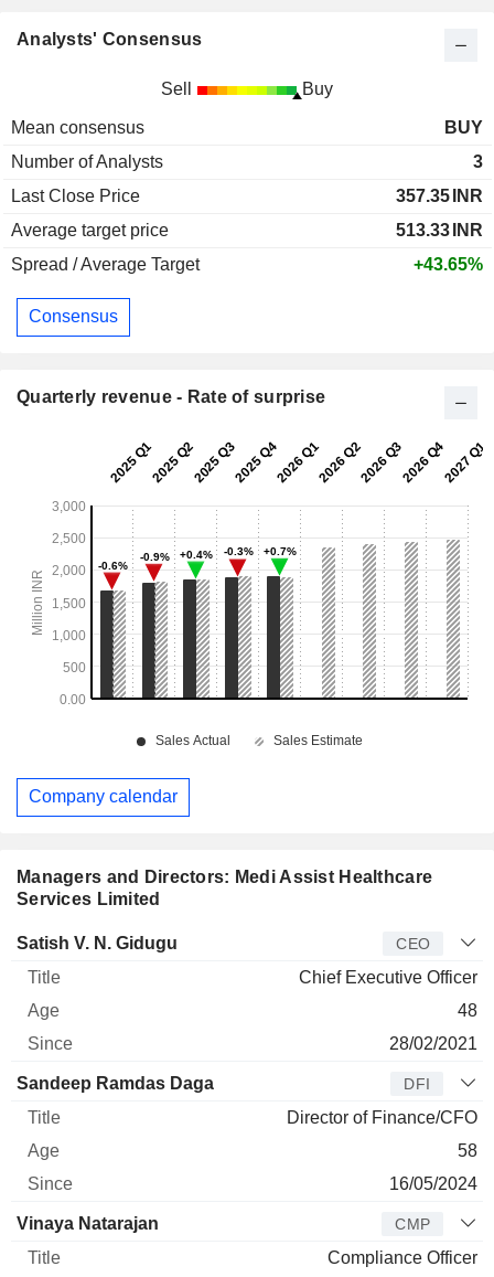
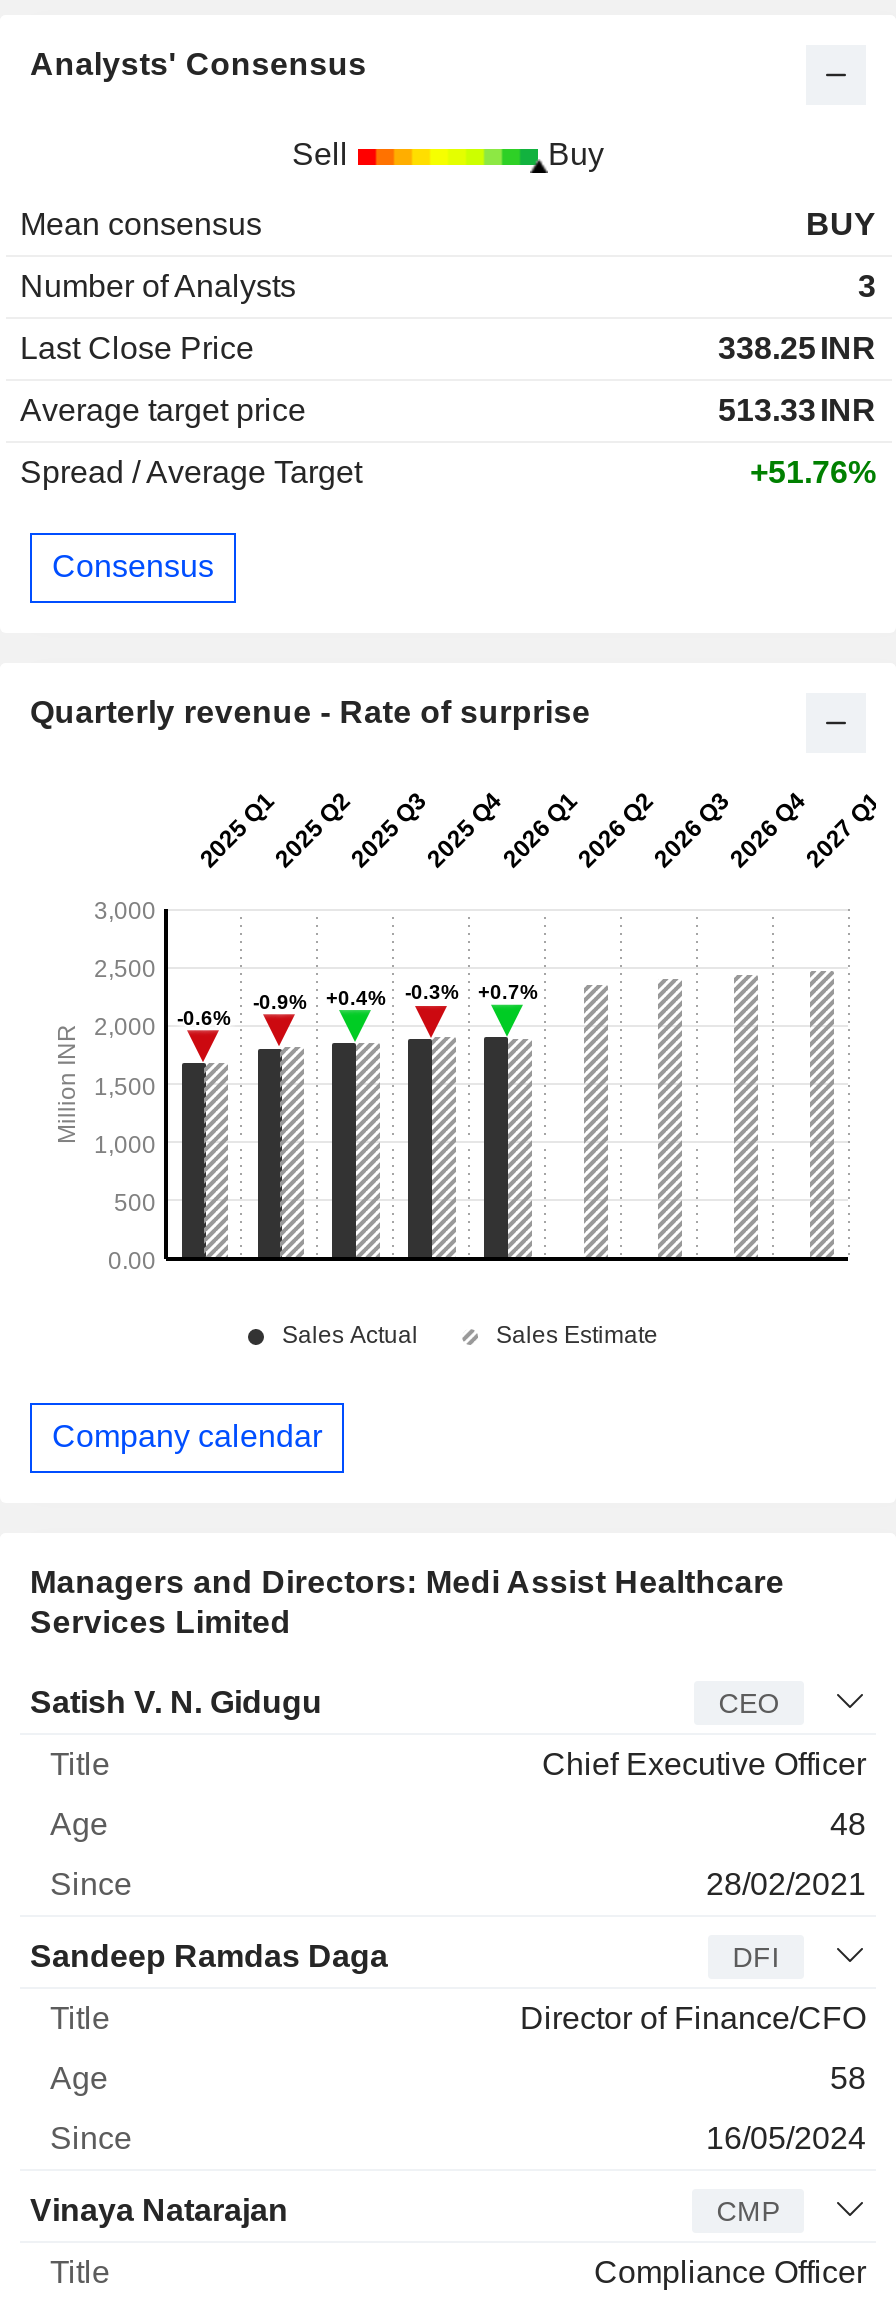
- 357.35 INR
+ 338.25 INR

- +43.65%
+ +51.76%
